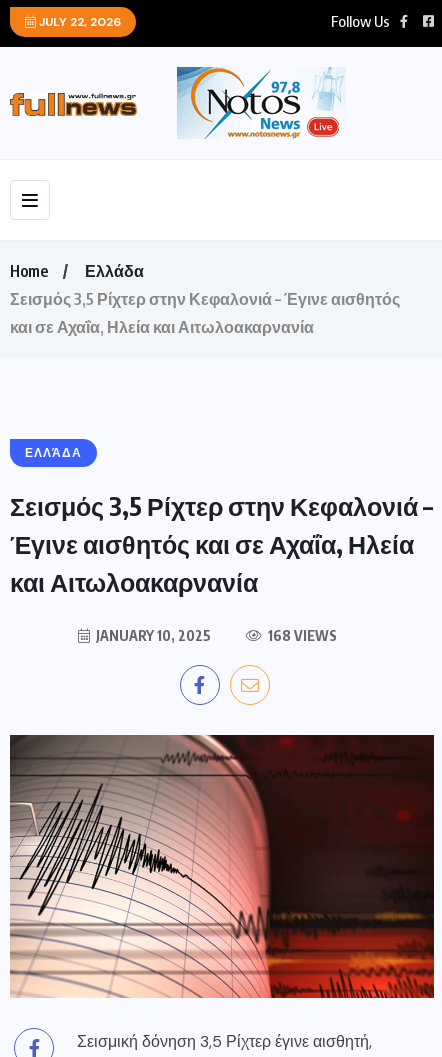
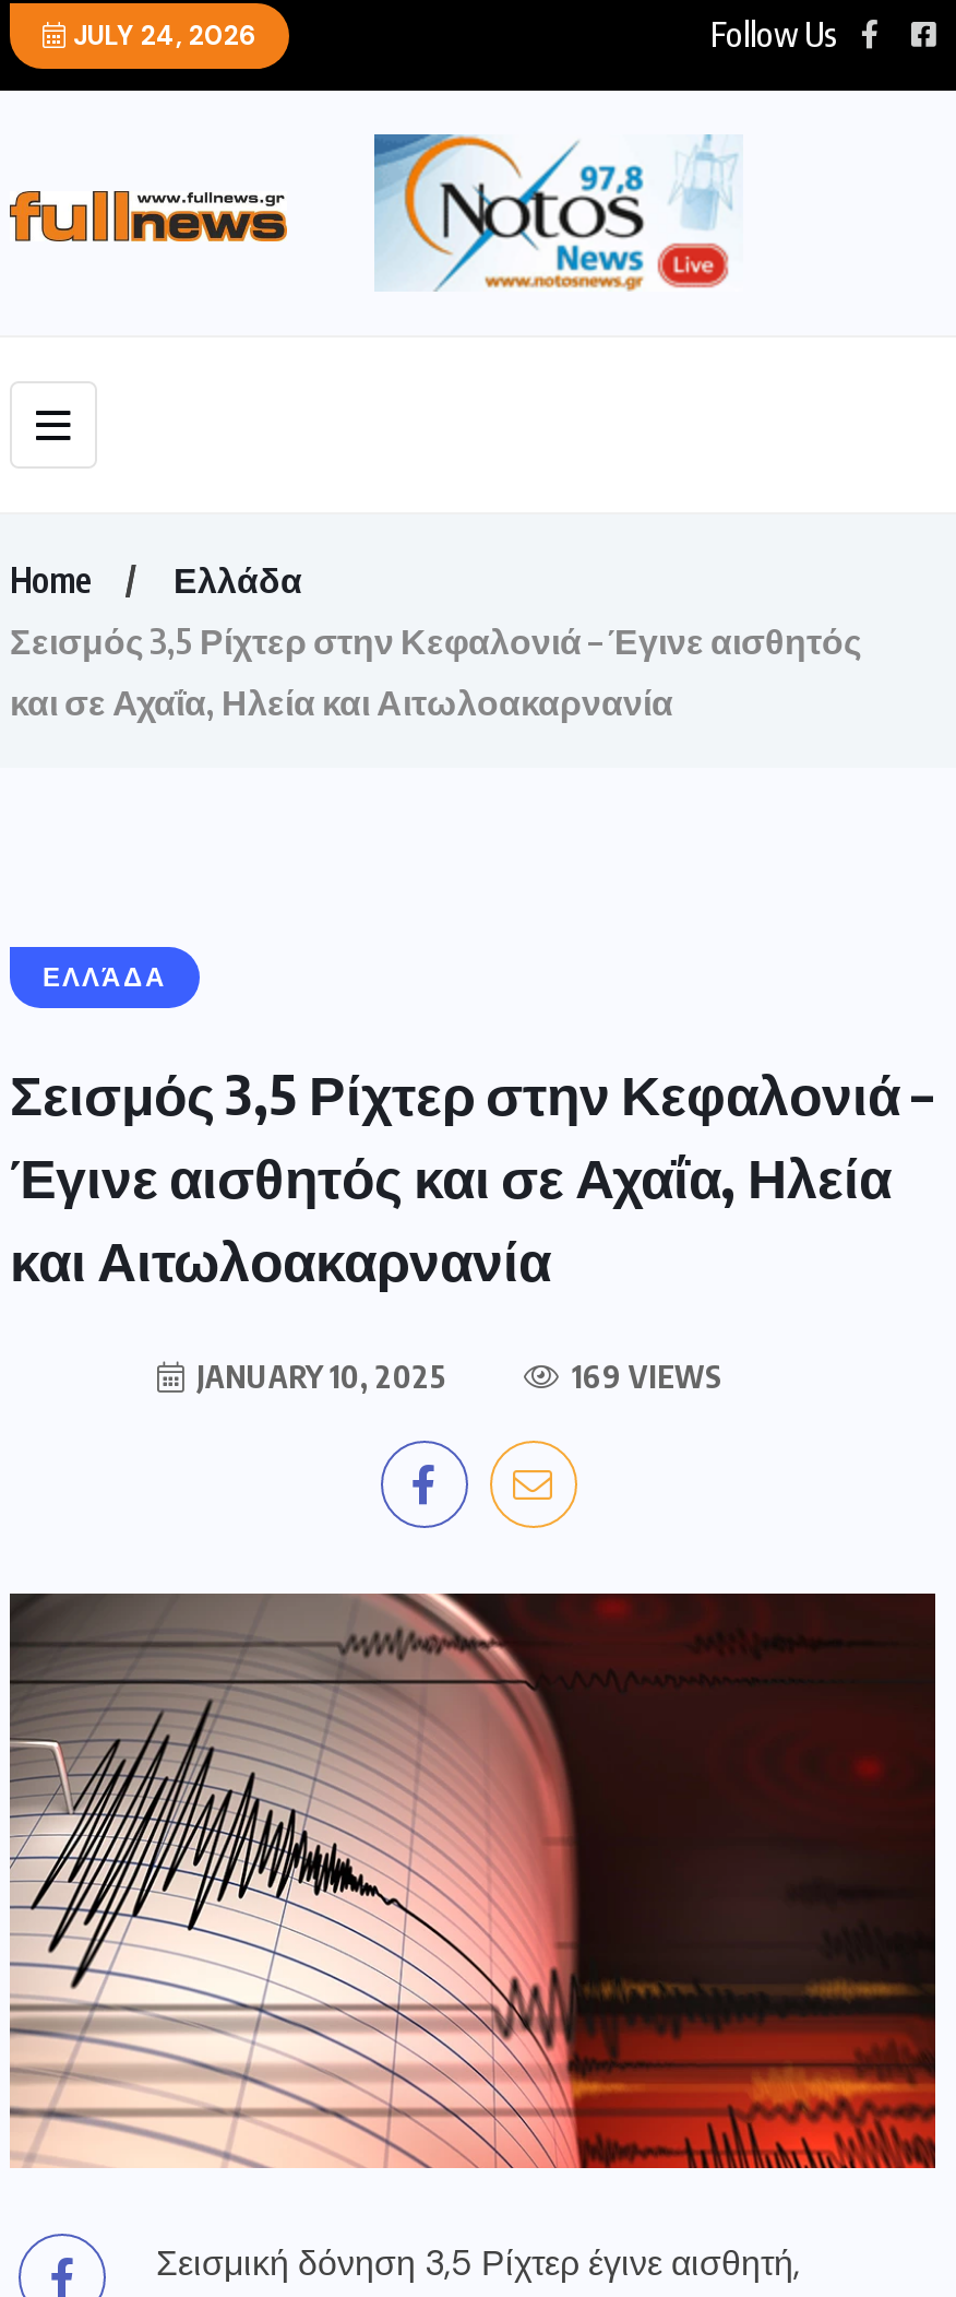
- JULY 22, 2026
+ JULY 24, 2026

- 168 VIEWS
+ 169 VIEWS
